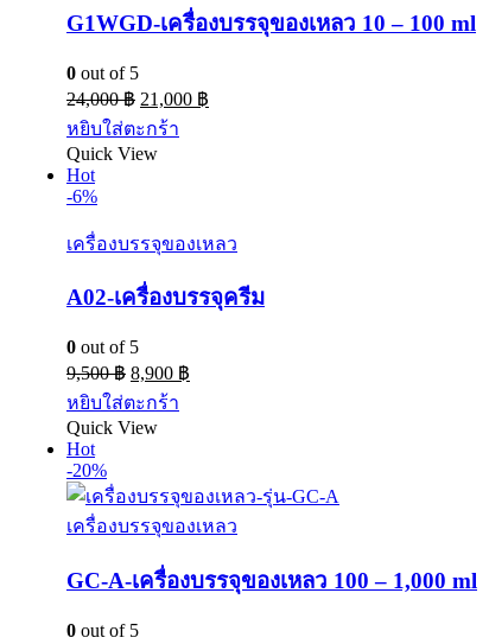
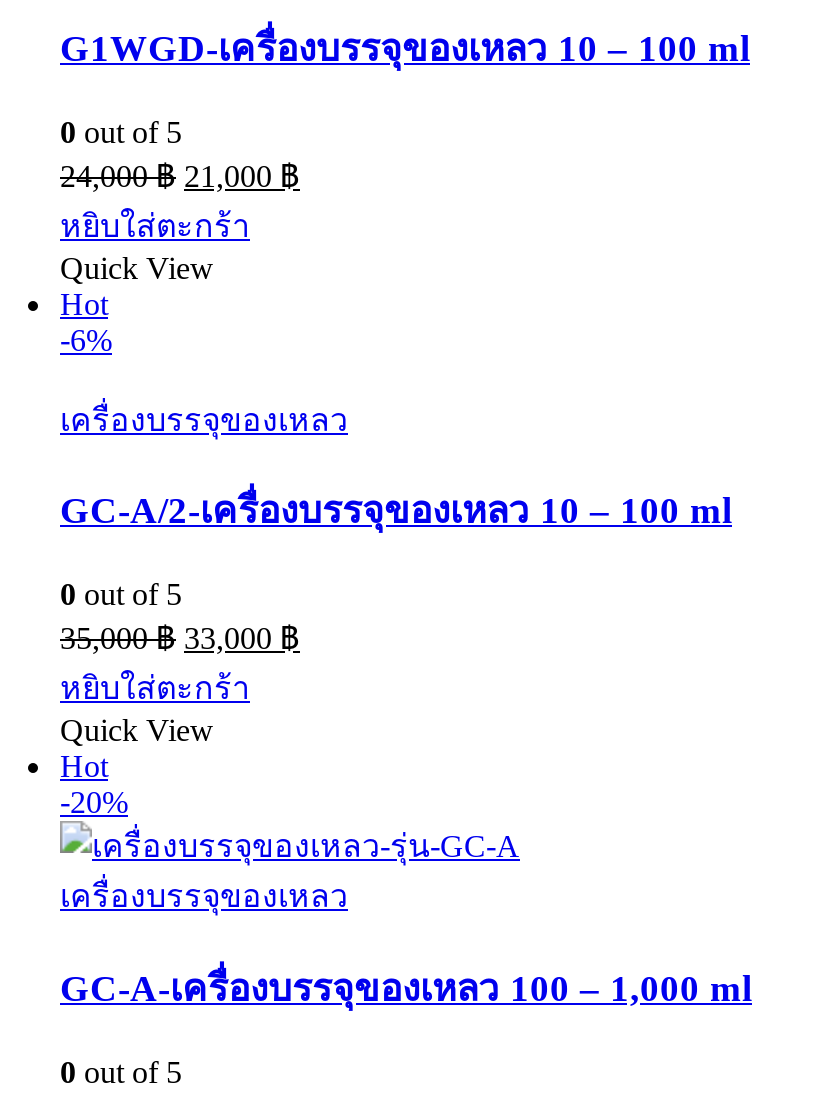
- A02-เครื่องบรรจุครีม
+ GC-A/2-เครื่องบรรจุของเหลว 10 – 100 ml

- 9,500฿ 8,900฿
+ 35,000฿ 33,000฿
